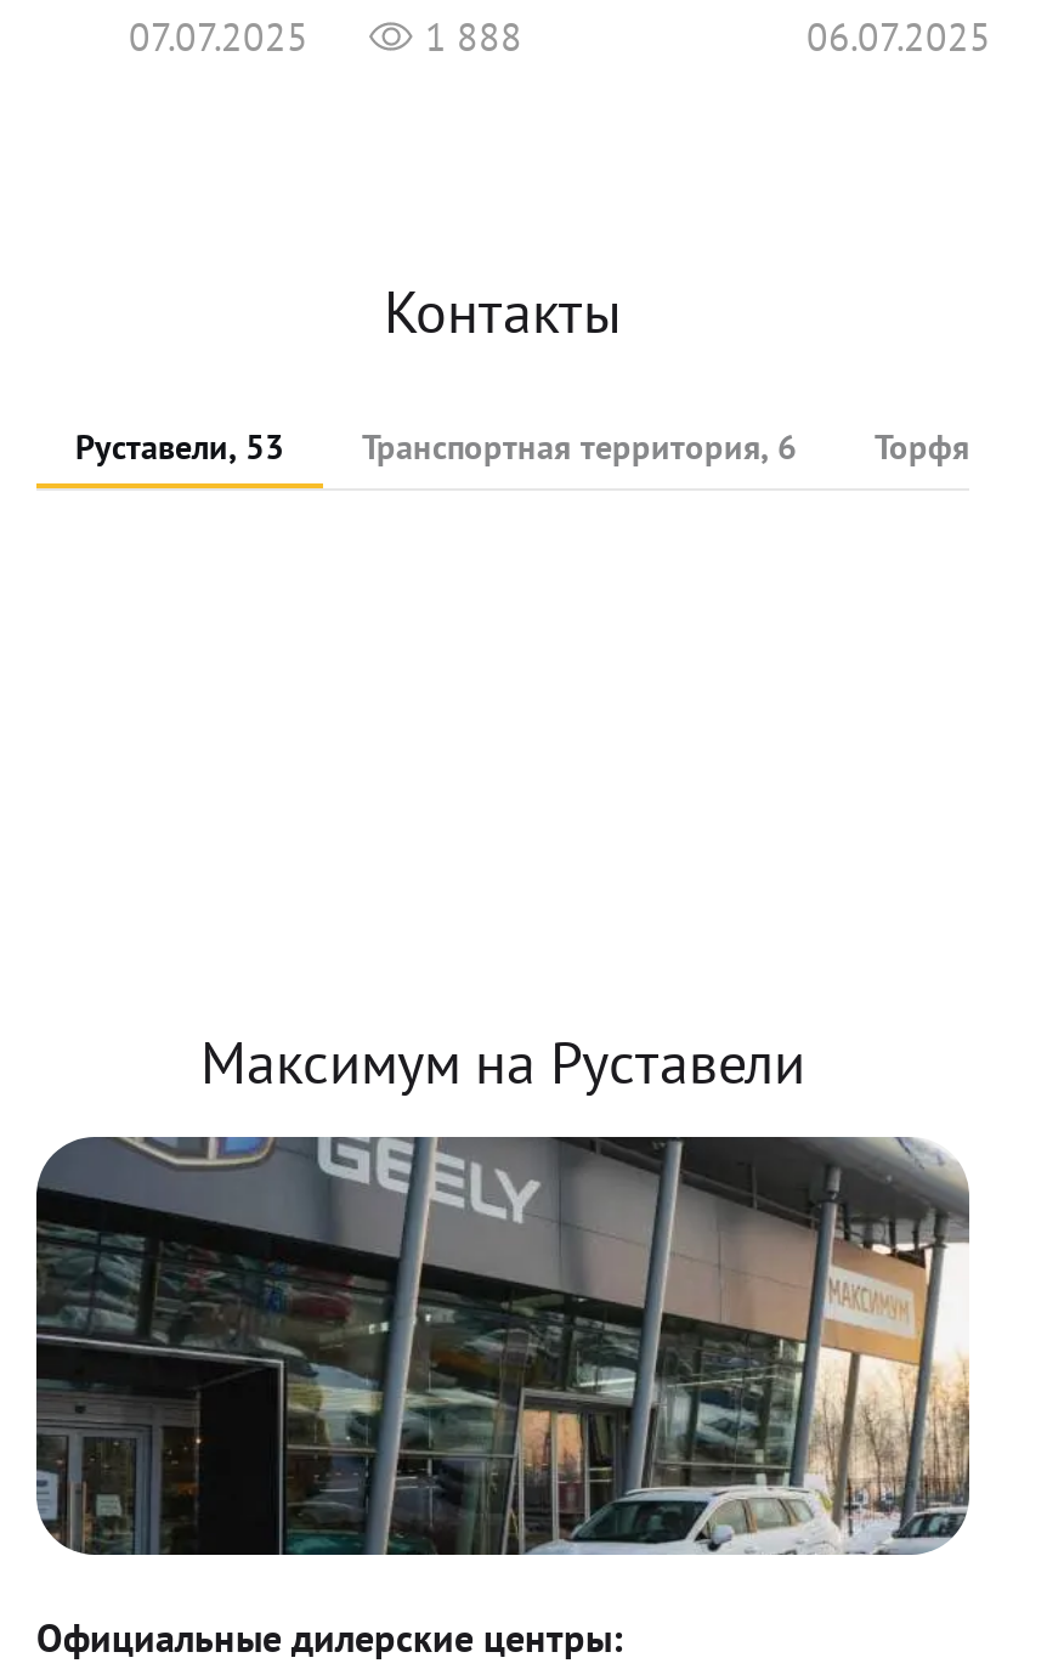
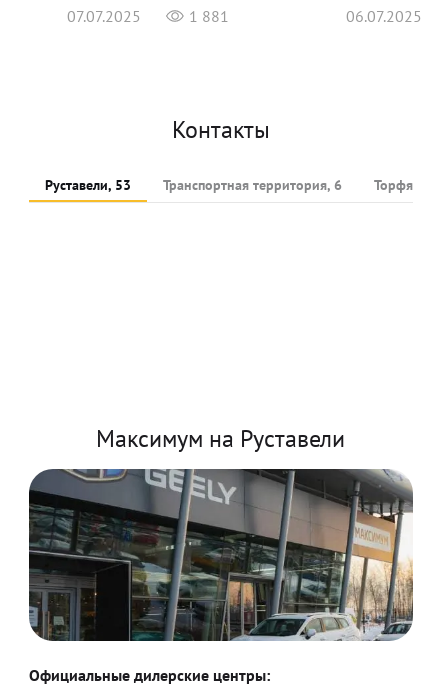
- 1 888
+ 1 881
